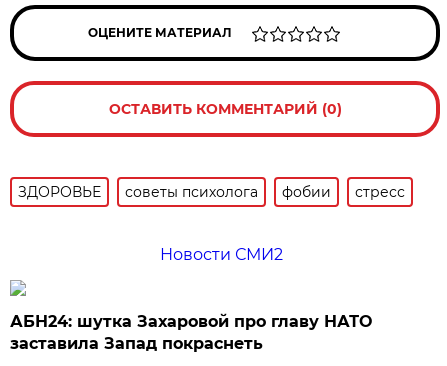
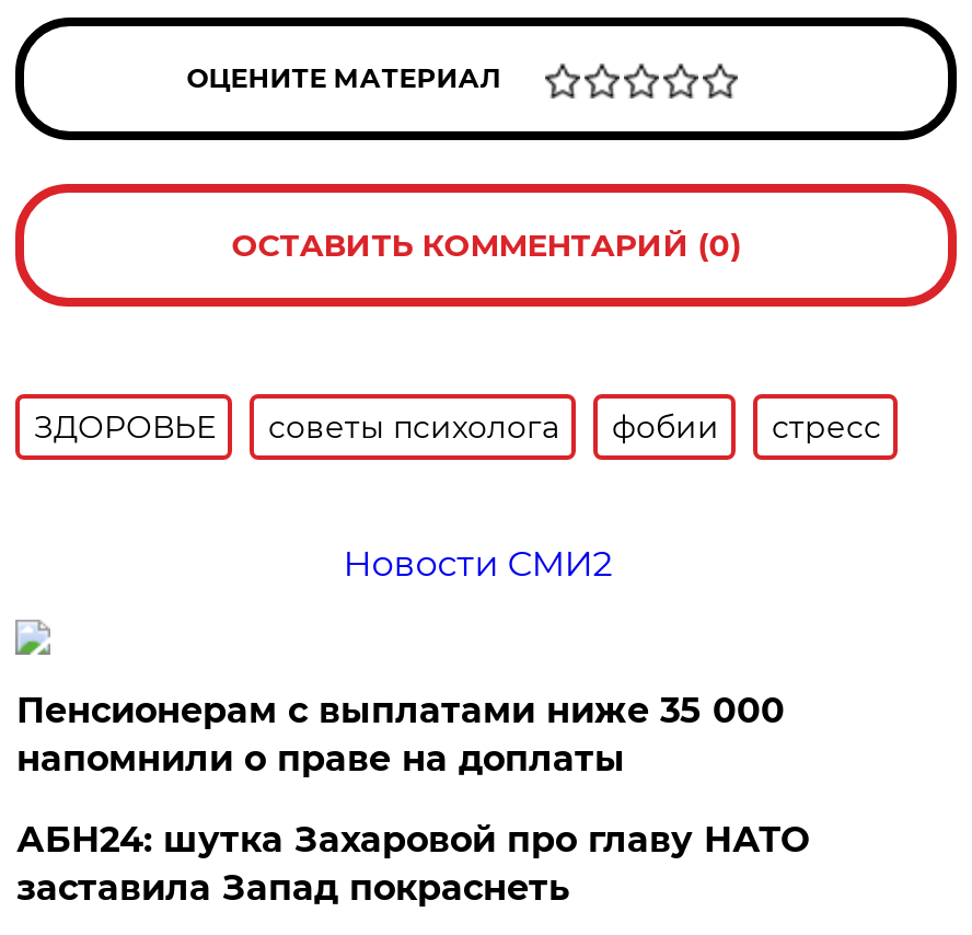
+ Пенсионерам с выплатами ниже 35 000
+ напомнили о праве на доплаты
